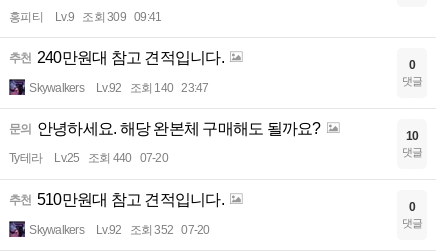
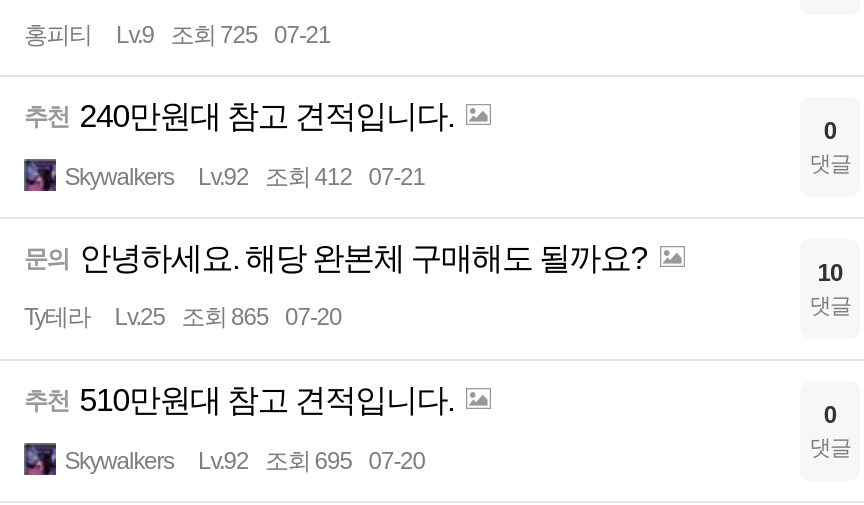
- 홍피티 Lv.9 조회 309 09:41
+ 홍피티 Lv.9 조회 725 07-21

- Skywalkers Lv.92 조회 140 23:47
+ Skywalkers Lv.92 조회 412 07-21

- Ty테라 Lv.25 조회 440 07-20
+ Ty테라 Lv.25 조회 865 07-20

- Skywalkers Lv.92 조회 352 07-20
+ Skywalkers Lv.92 조회 695 07-20
